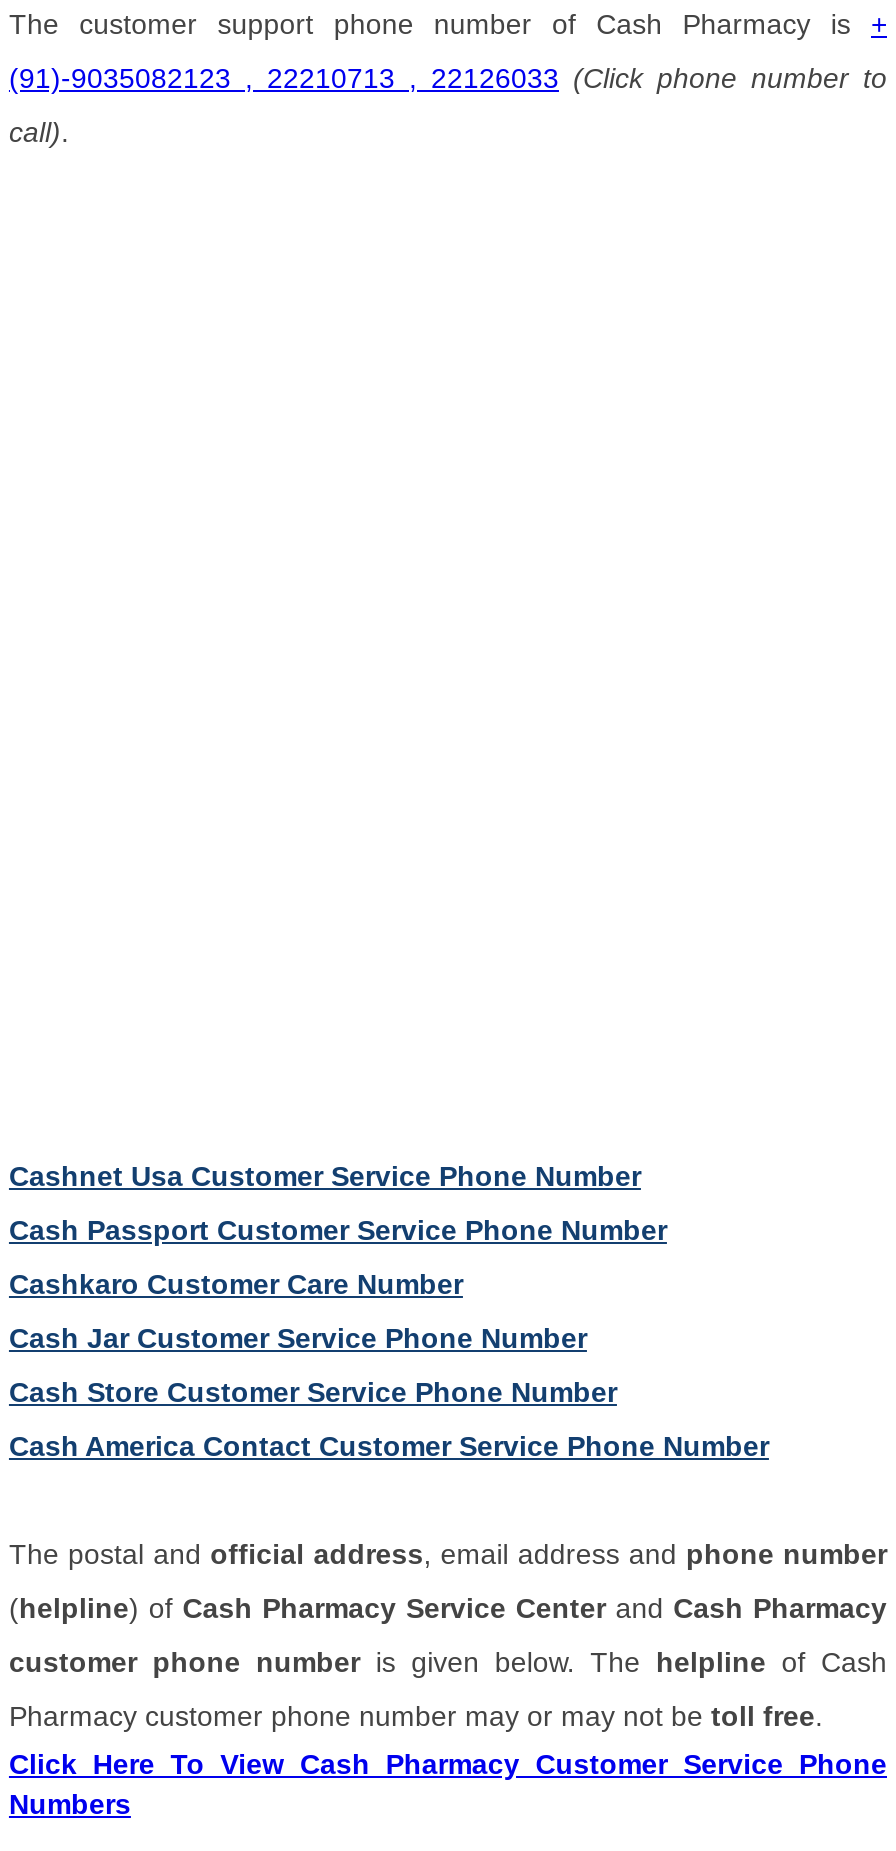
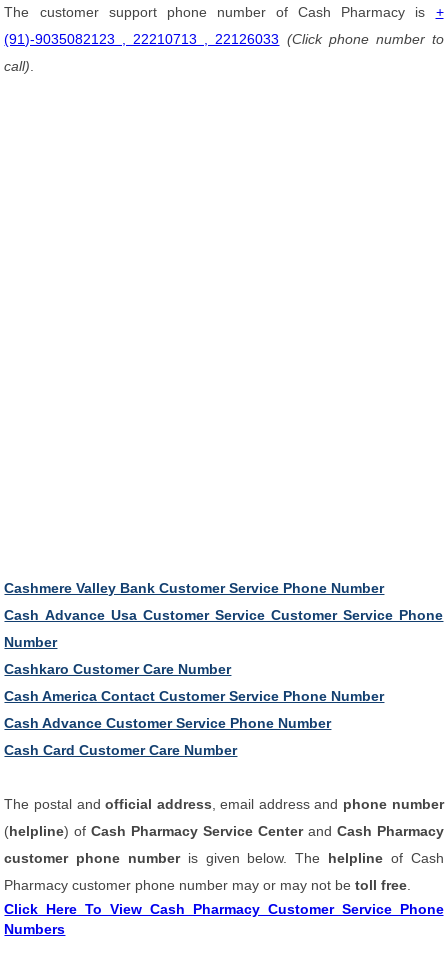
- Cashnet Usa Customer Service Phone Number
- Cash Passport Customer Service Phone Number
+ Cashmere Valley Bank Customer Service Phone Number
+ Cash Advance Usa Customer Service Customer Service Phone
+ Number

- Cash Jar Customer Service Phone Number
- Cash Store Customer Service Phone Number

moved up: Cash America Contact Customer Service Phone Number

+ Cash Advance Customer Service Phone Number
+ Cash Card Customer Care Number
